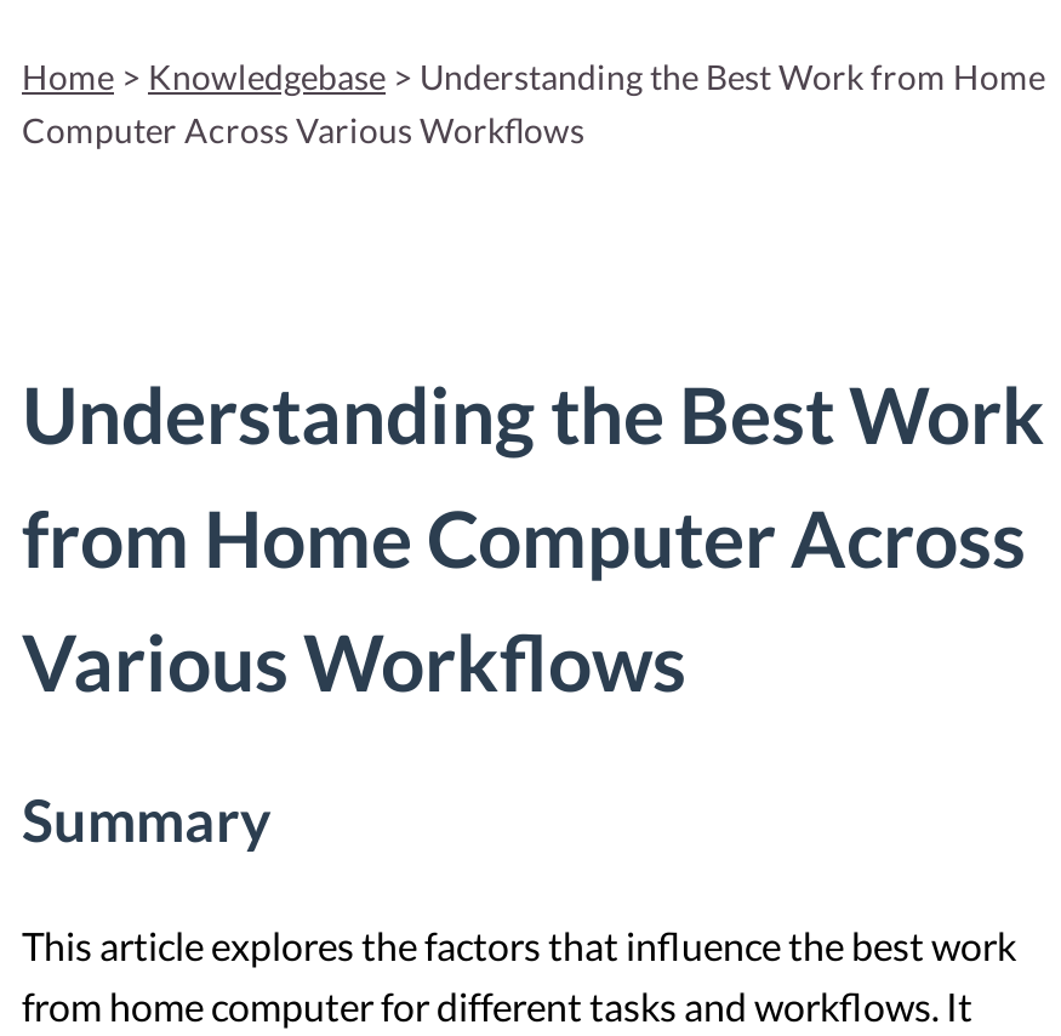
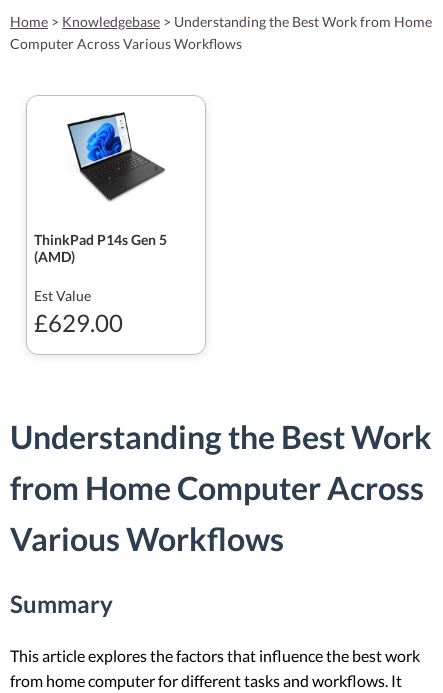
+ [image]
+ ThinkPad P14s Gen 5
+ (AMD)
+ Est Value
+ £629.00
